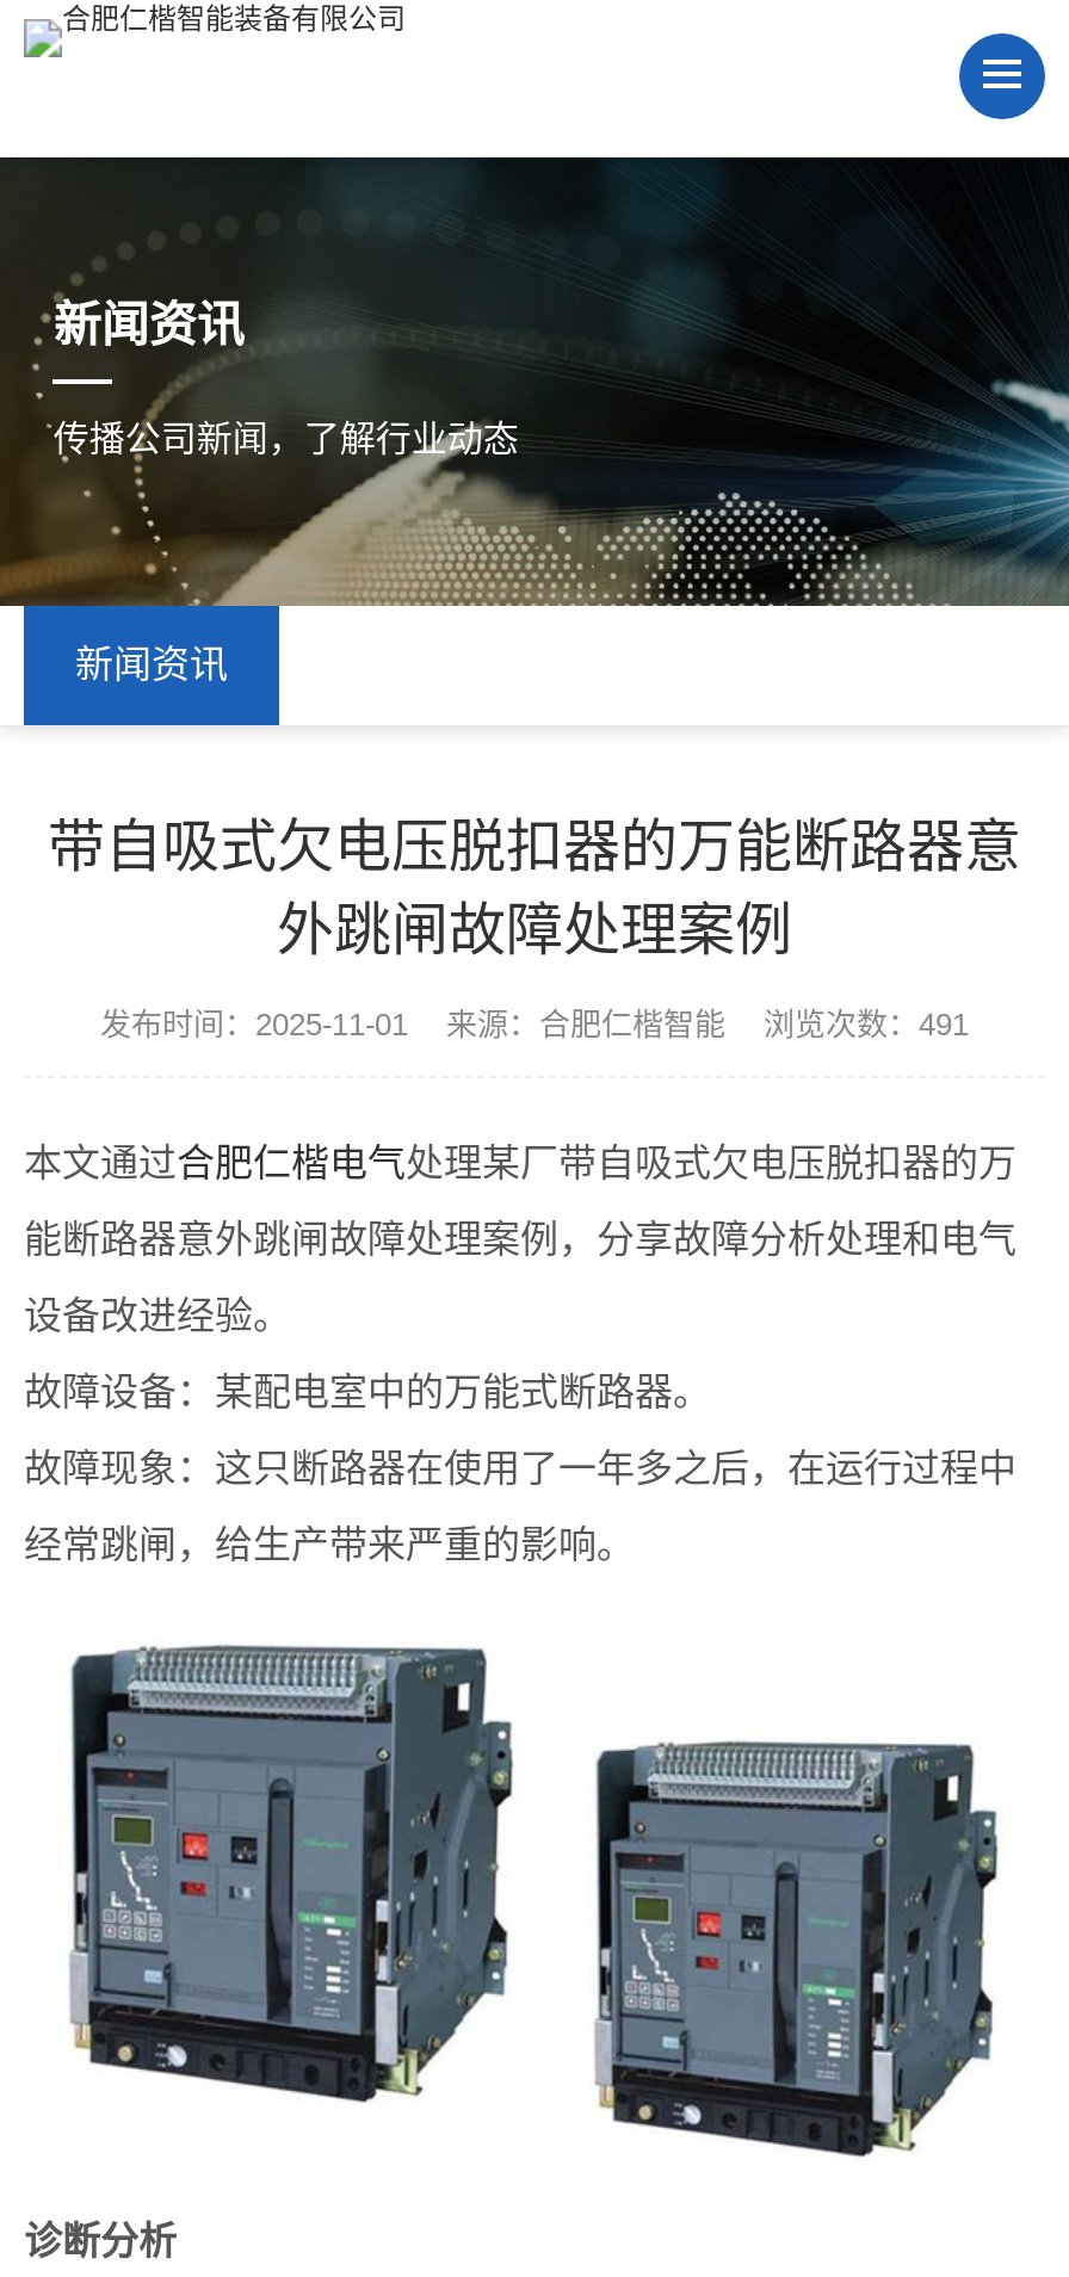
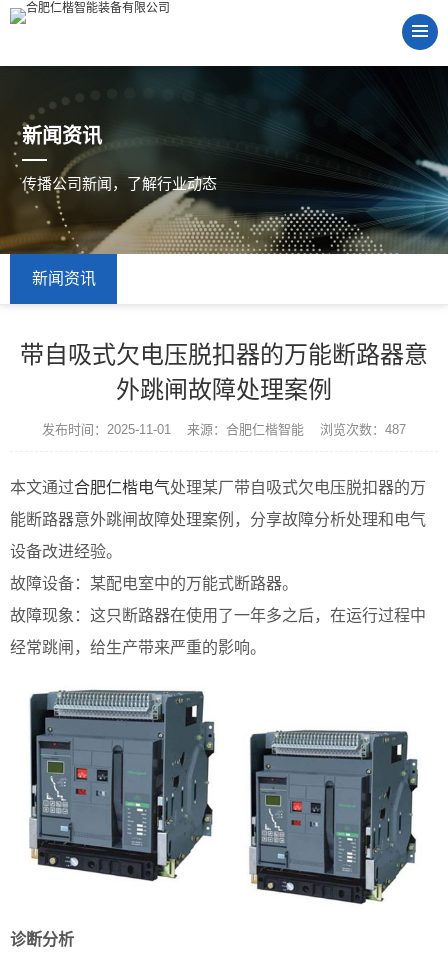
- 发布时间：2025-11-01 来源：合肥仁楷智能 浏览次数：491
+ 发布时间：2025-11-01 来源：合肥仁楷智能 浏览次数：487
